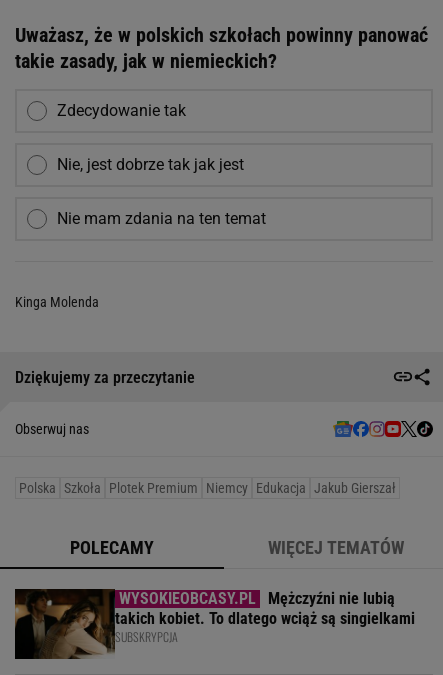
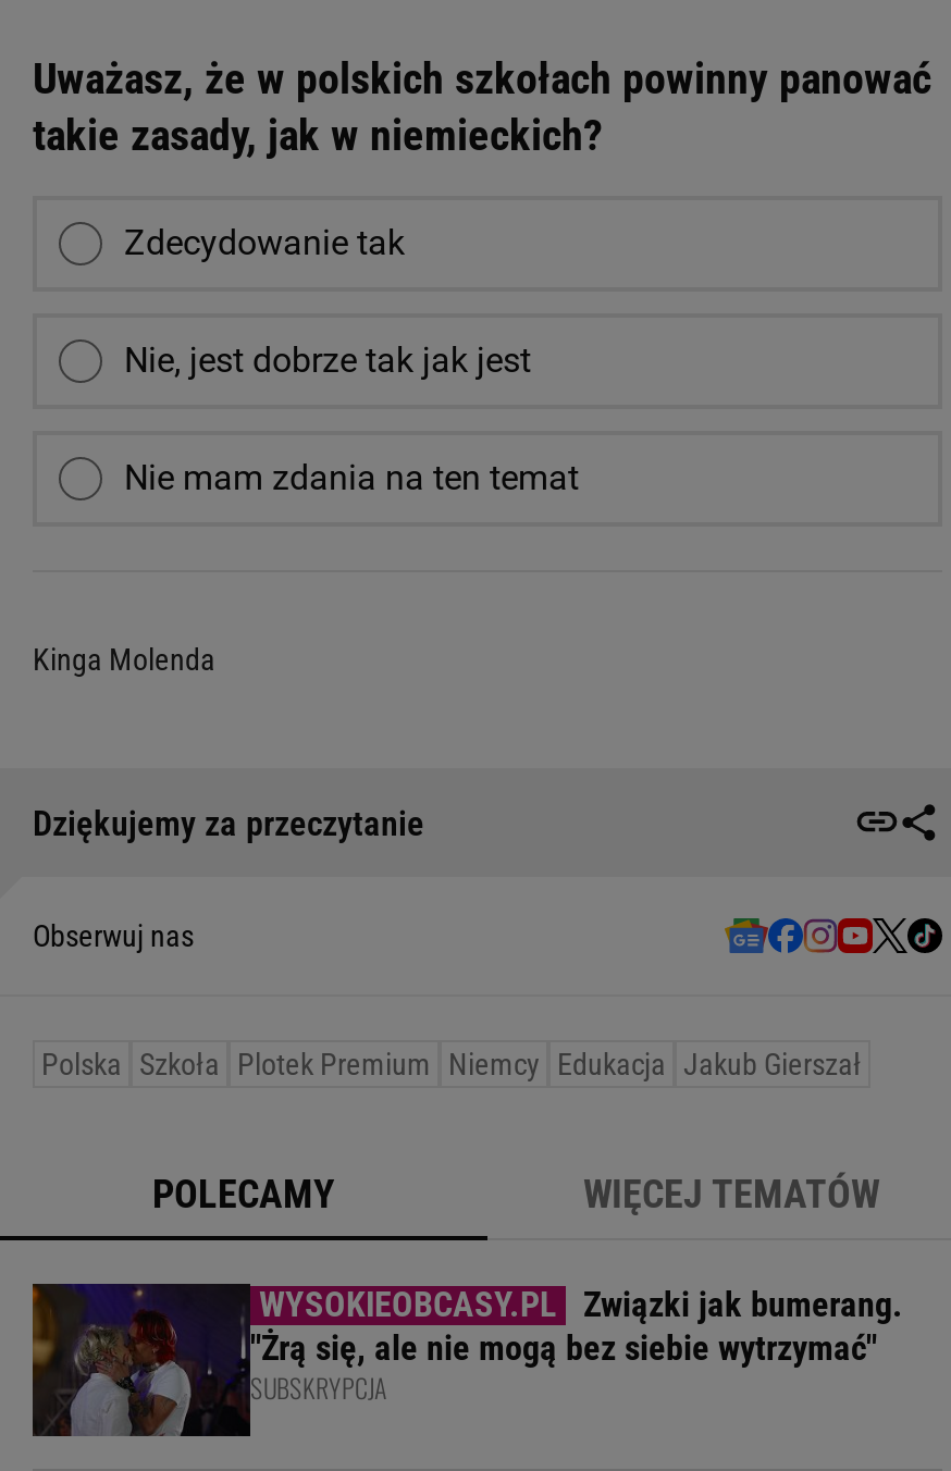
- [image]
- Mężczyźni nie lubią
- takich kobiet. To dlatego wciąż są singielkami
+ [image]
+ Związki jak bumerang.
+ "Żrą się, ale nie mogą bez siebie wytrzymać"
